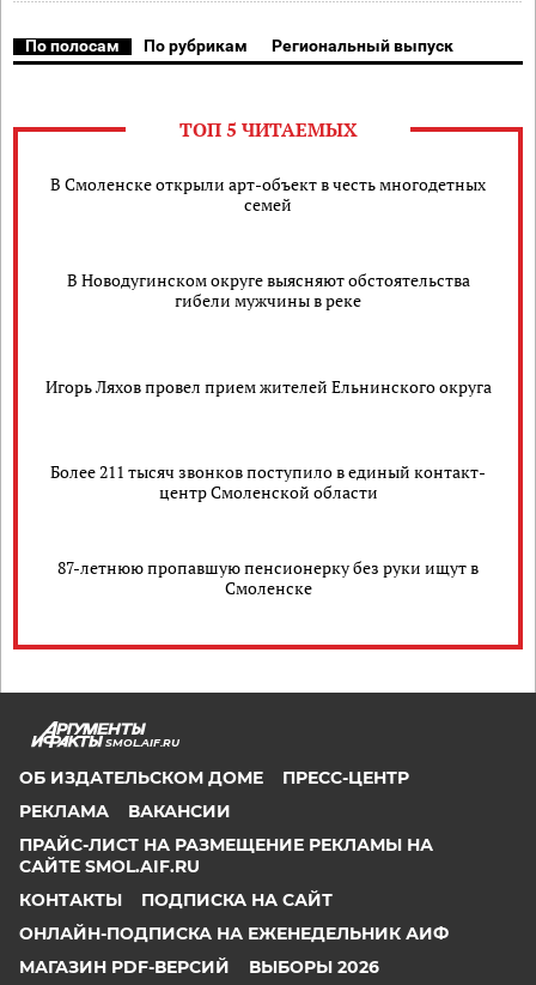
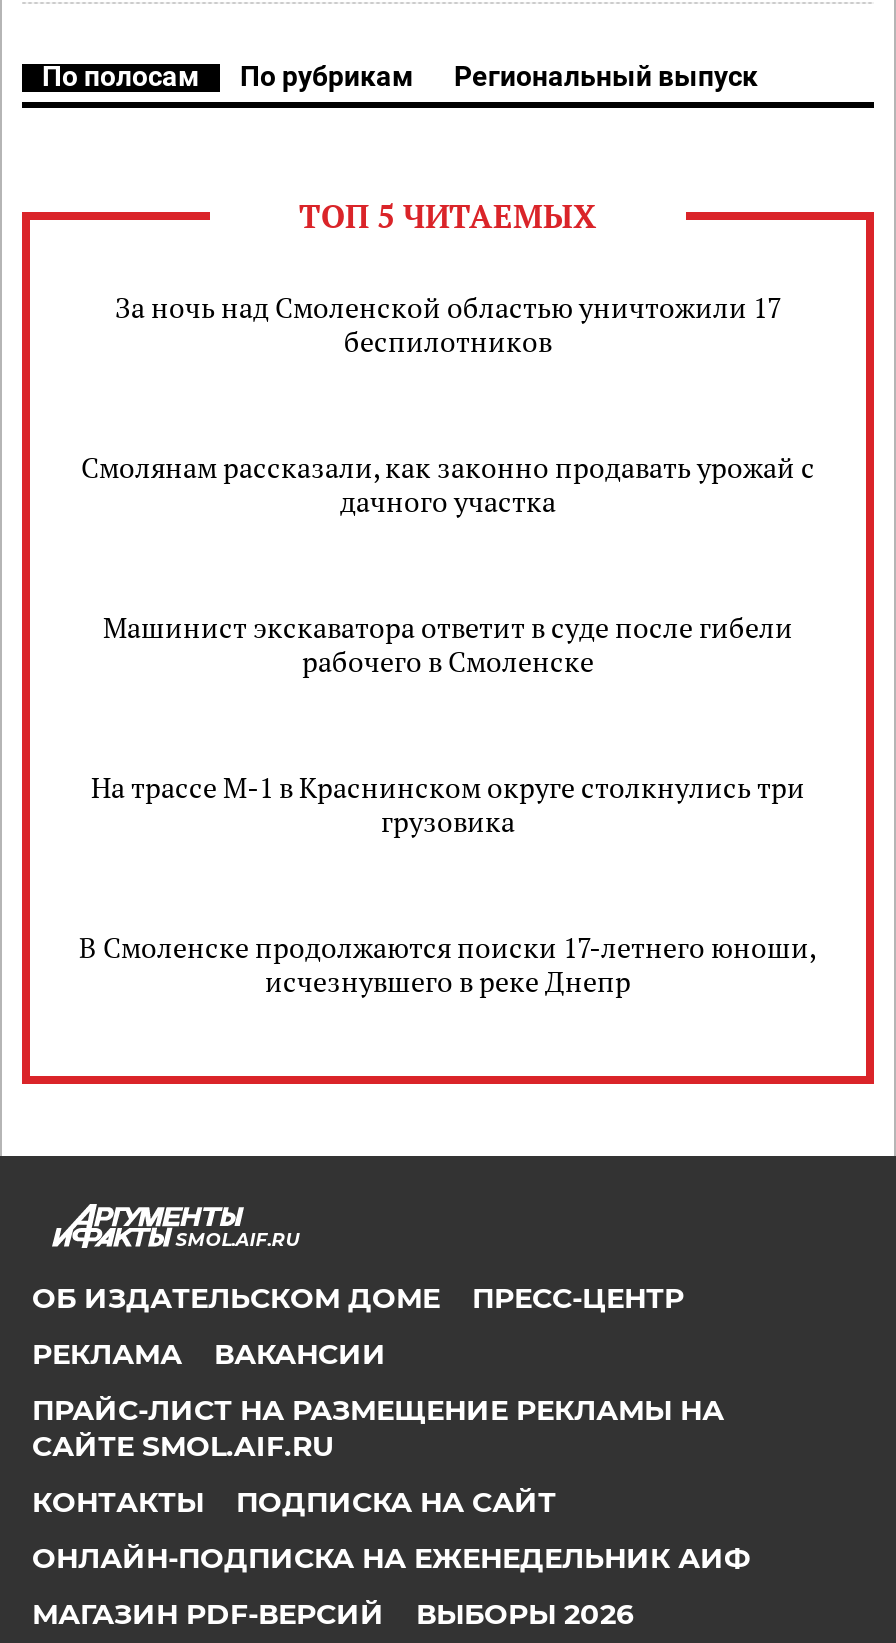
- В Смоленске открыли арт-объект в честь многодетных
- семей
+ За ночь над Смоленской областью уничтожили 17
+ беспилотников

- В Новодугинском округе выясняют обстоятельства
- гибели мужчины в реке
+ Смолянам рассказали, как законно продавать урожай с
+ дачного участка

- Игорь Ляхов провел прием жителей Ельнинского округа
+ Машинист экскаватора ответит в суде после гибели
+ рабочего в Смоленске

- Более 211 тысяч звонков поступило в единый контакт-
- центр Смоленской области
+ На трассе М-1 в Краснинском округе столкнулись три
+ грузовика

- 87-летнюю пропавшую пенсионерку без руки ищут в
- Смоленске
+ В Смоленске продолжаются поиски 17-летнего юноши,
+ исчезнувшего в реке Днепр
